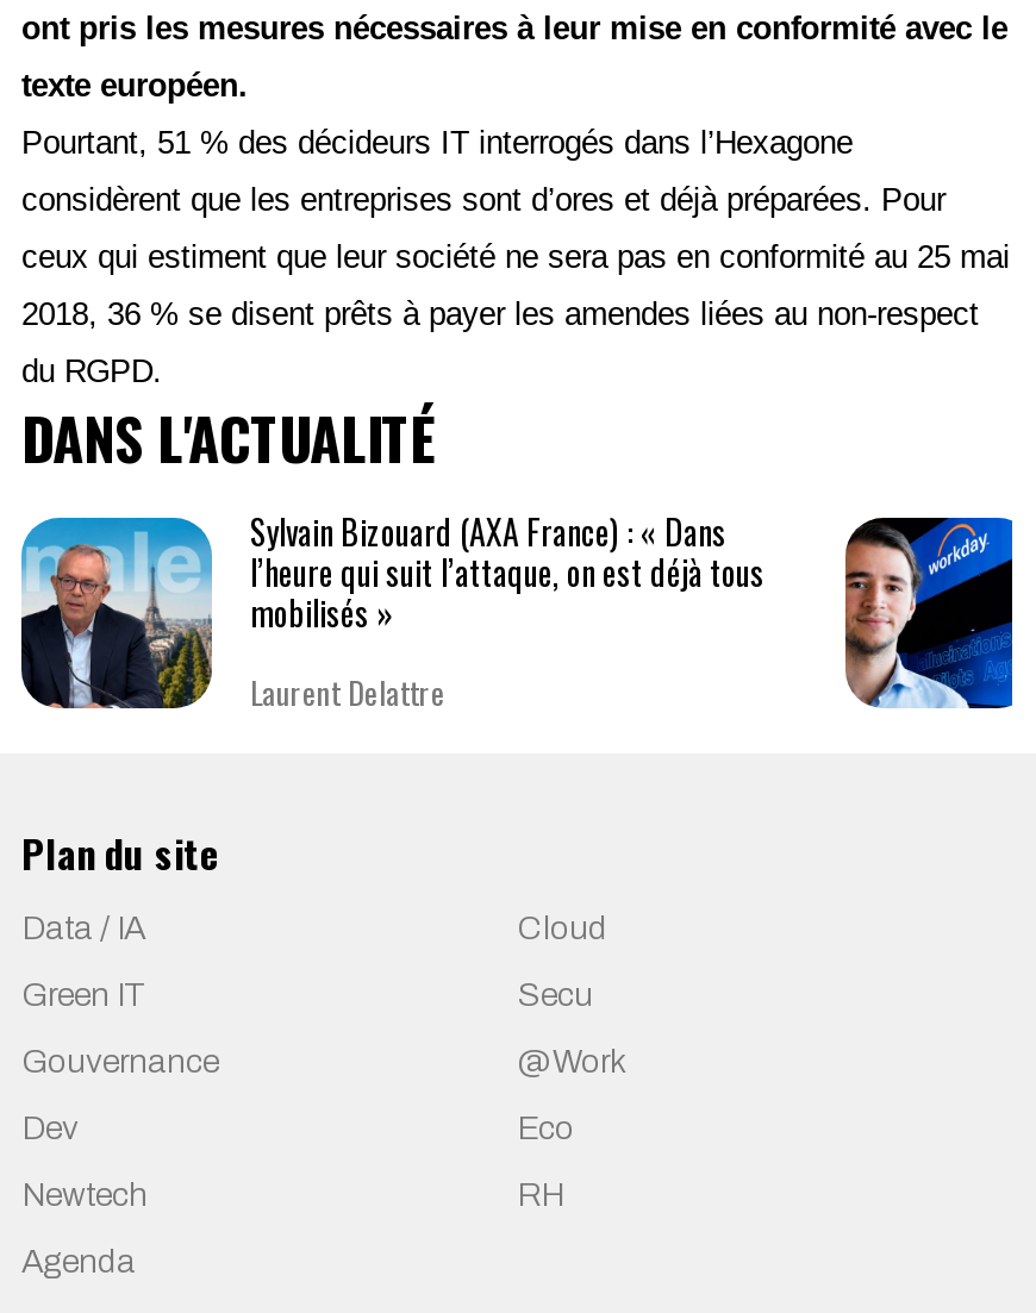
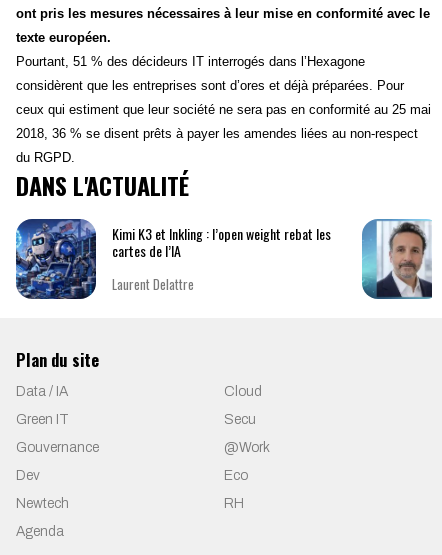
- [image]
- Sylvain Bizouard (AXA France) : « Dans
- l’heure qui suit l’attaque, on est déjà tous
- mobilisés »
+ [image]
+ Kimi K3 et Inkling : l’open weight rebat les
+ cartes de l’IA

- [image]
+ [image]
